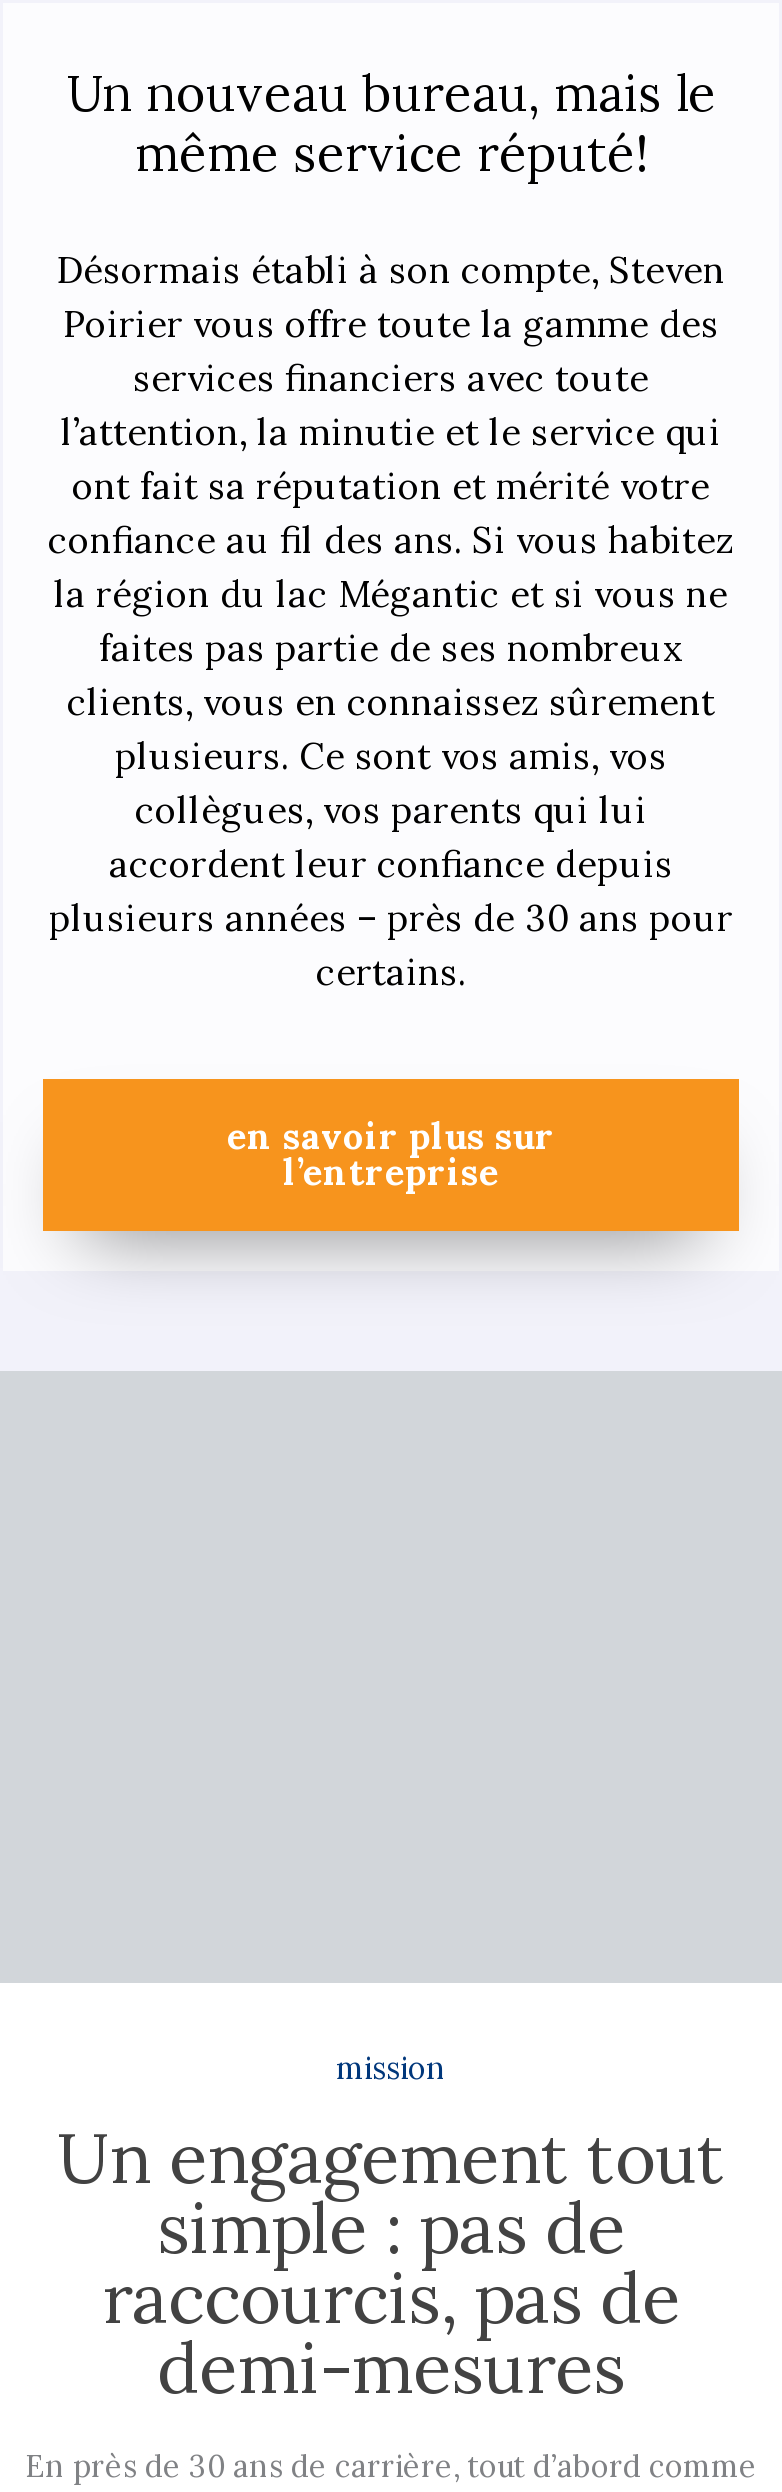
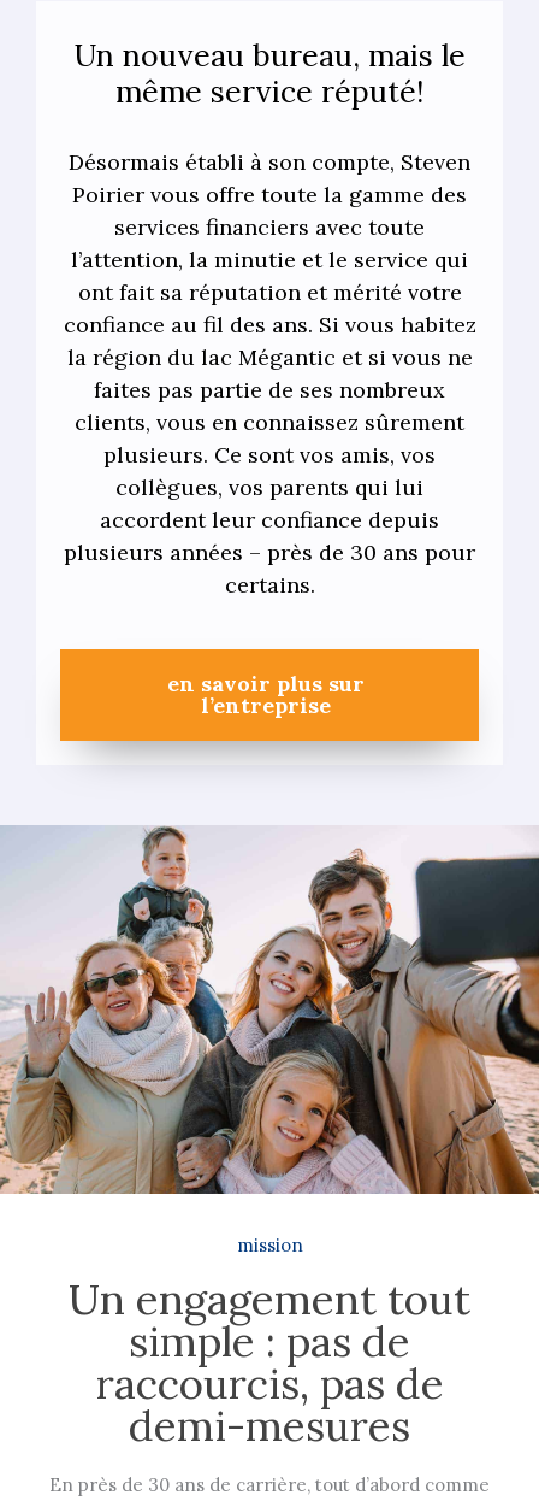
+ [image]
